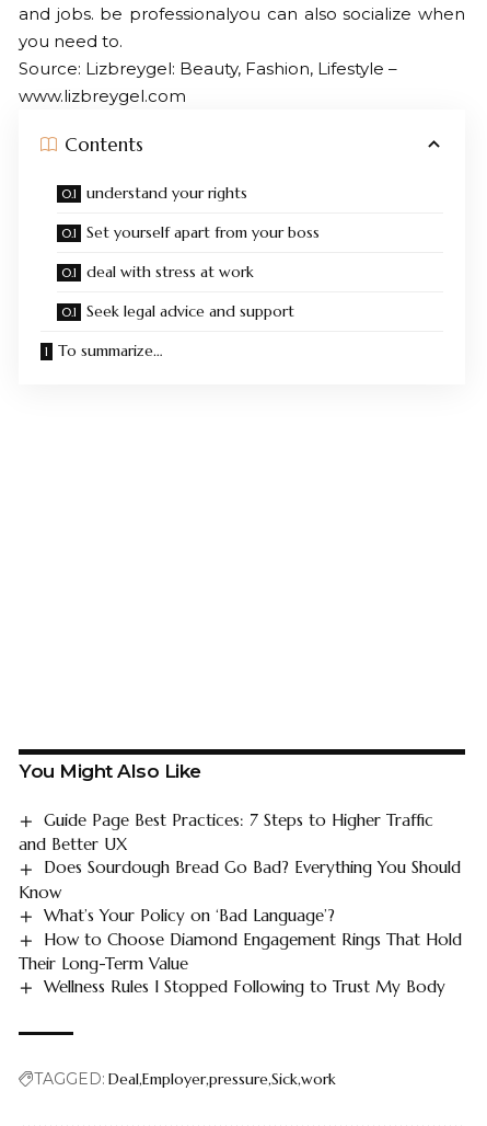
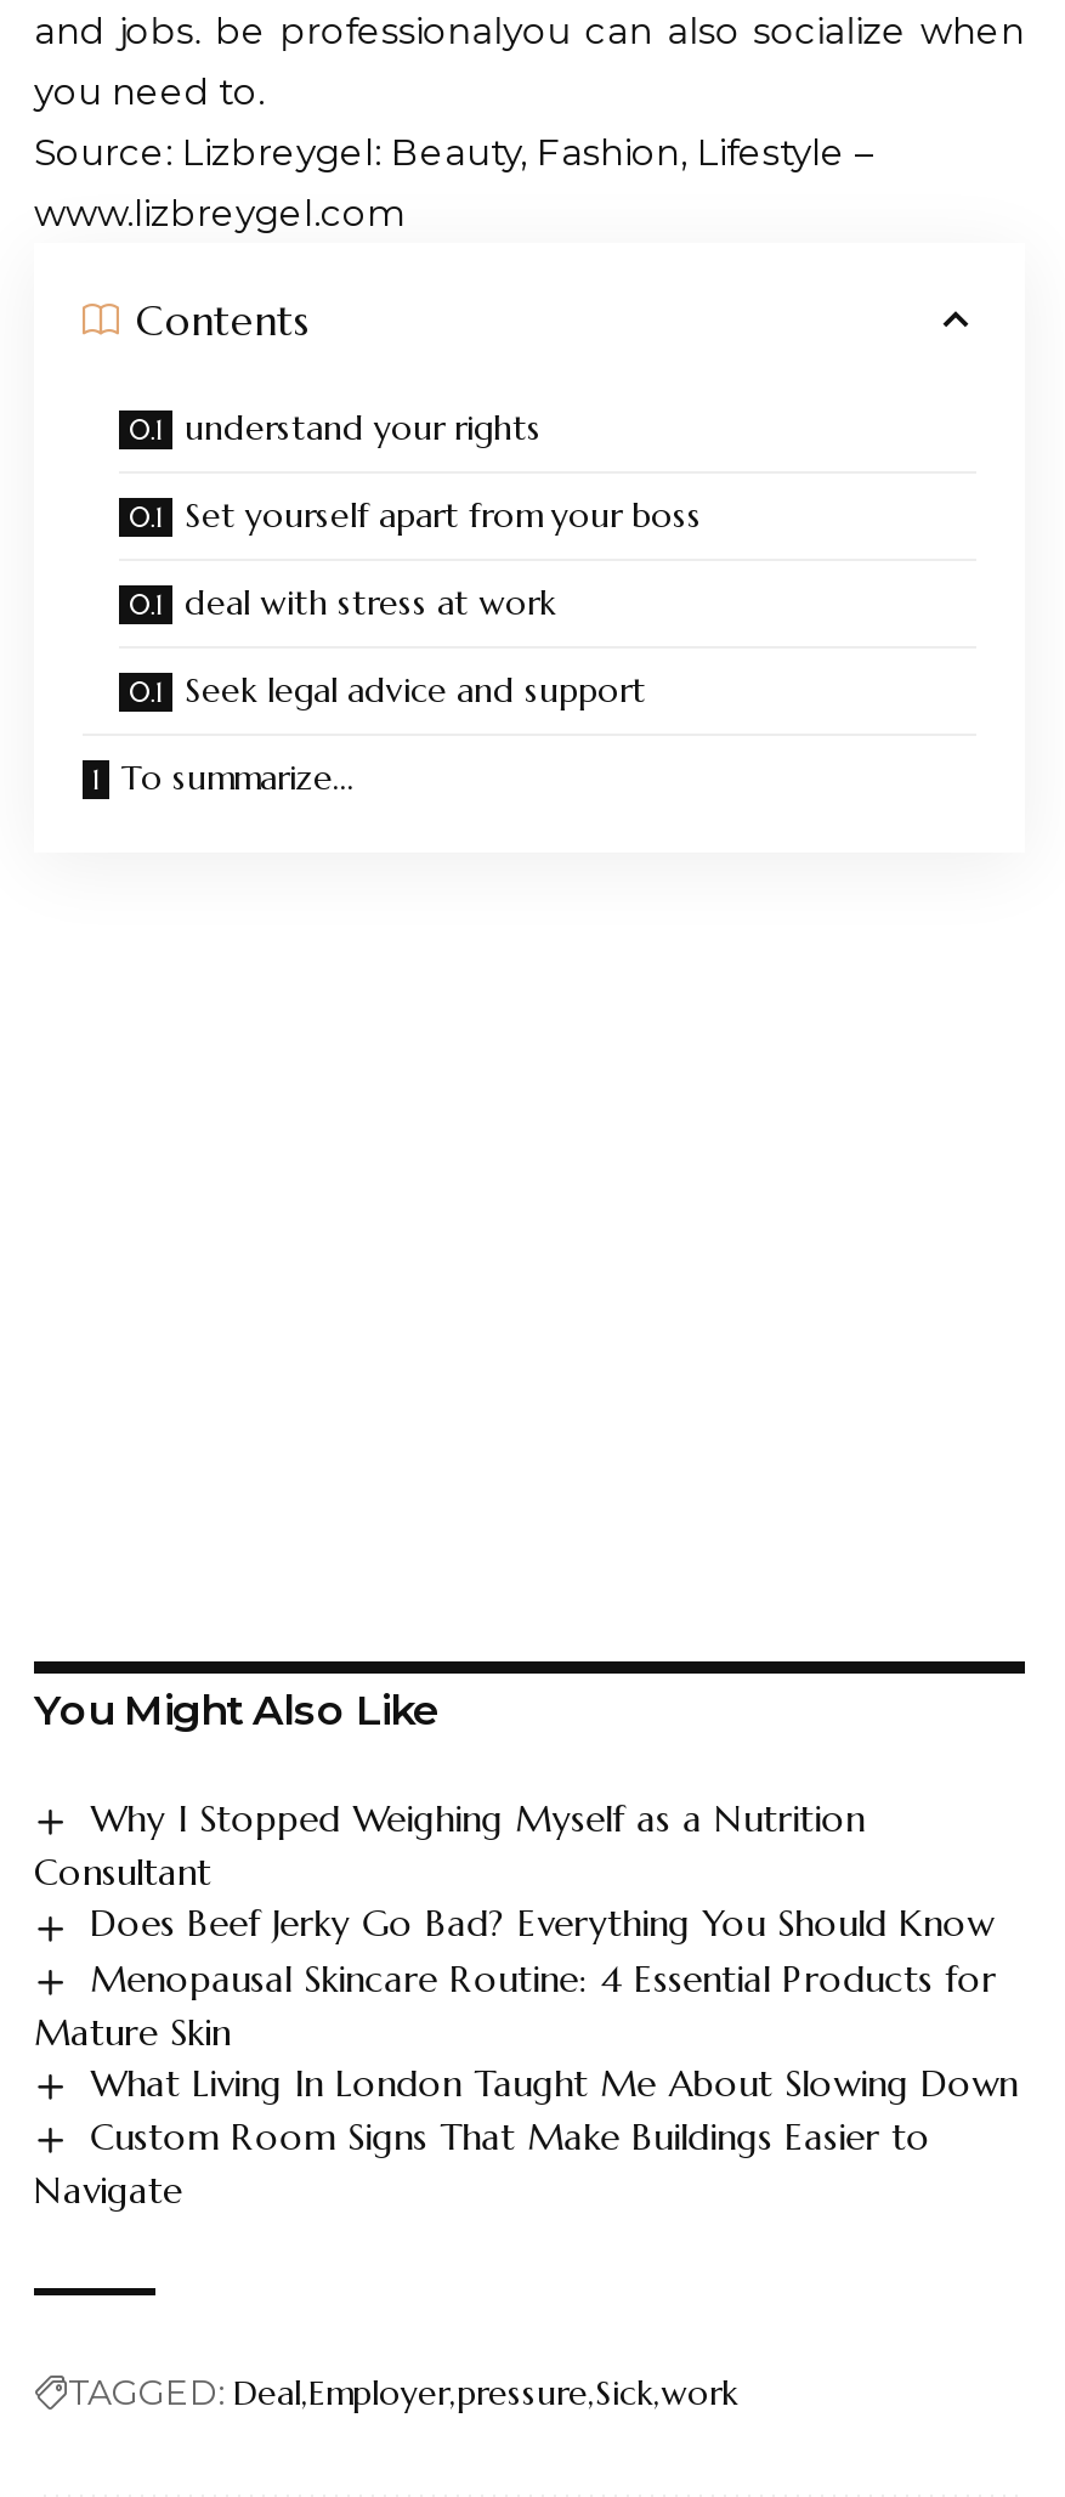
- Guide Page Best Practices: 7 Steps to Higher Traffic
- and Better UX
- Does Sourdough Bread Go Bad? Everything You Should
- Know
- What’s Your Policy on ‘Bad Language’?
- How to Choose Diamond Engagement Rings That Hold
- Their Long-Term Value
- Wellness Rules I Stopped Following to Trust My Body
+ Why I Stopped Weighing Myself as a Nutrition
+ Consultant
+ Does Beef Jerky Go Bad? Everything You Should Know
+ Menopausal Skincare Routine: 4 Essential Products for
+ Mature Skin
+ What Living In London Taught Me About Slowing Down
+ Custom Room Signs That Make Buildings Easier to
+ Navigate
